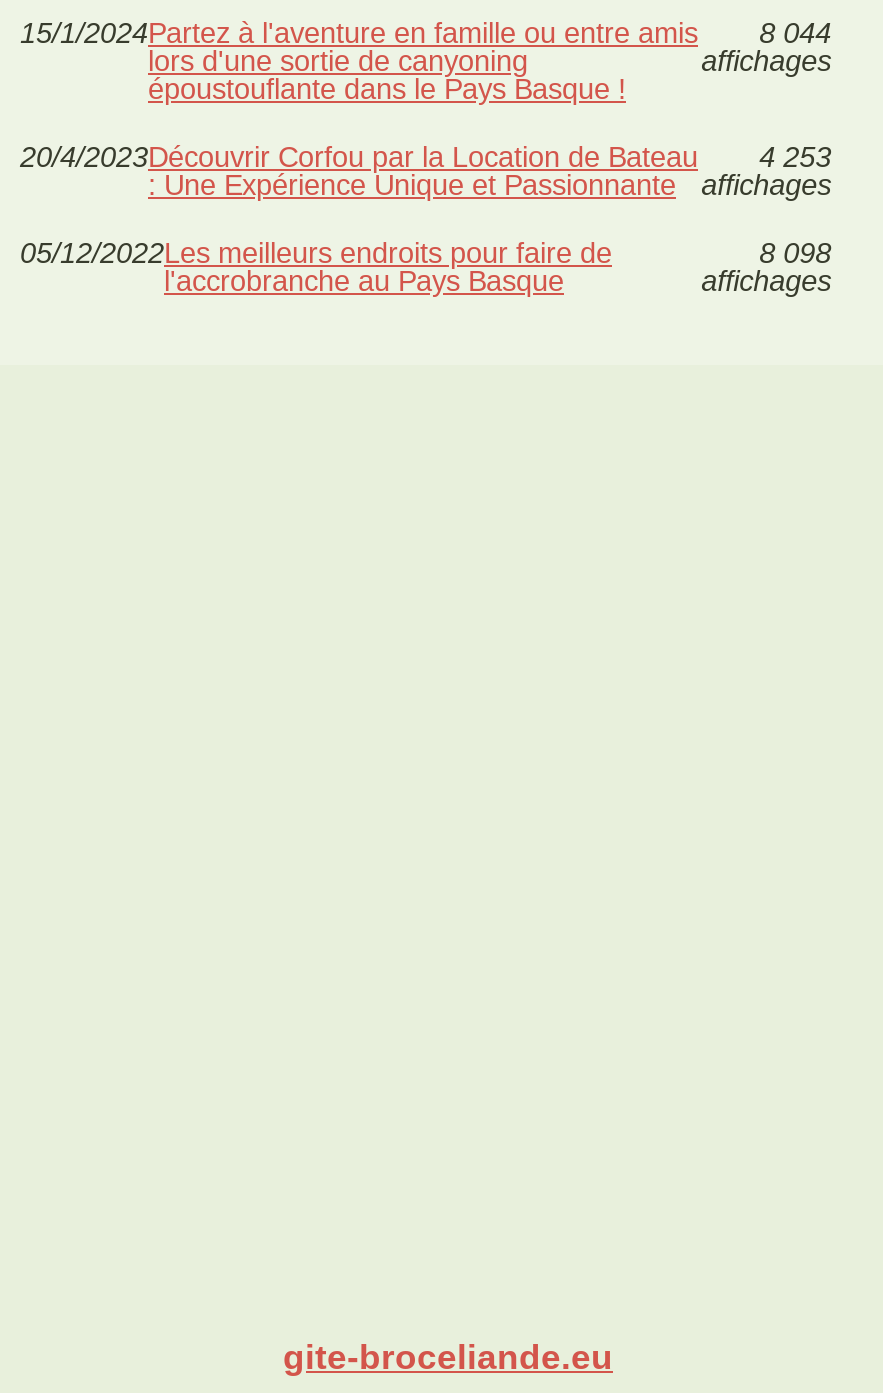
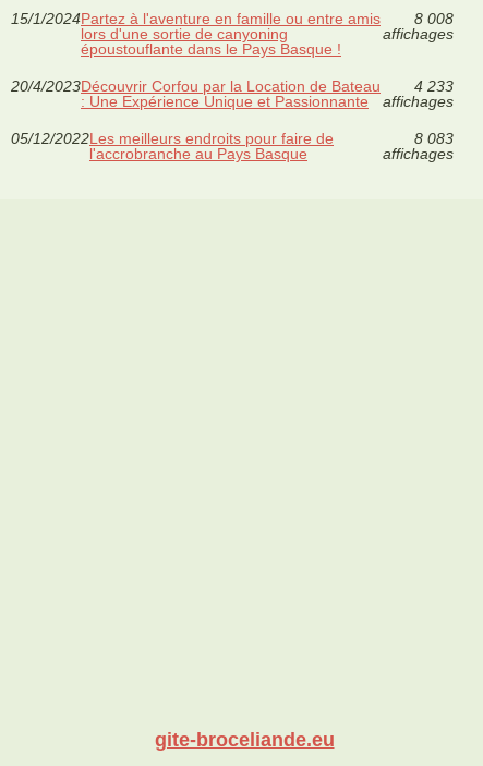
- 15/1/2024Partez à l'aventure en famille ou entre amis 8 044
+ 15/1/2024Partez à l'aventure en famille ou entre amis 8 008

- 20/4/2023Découvrir Corfou par la Location de Bateau 4 253
+ 20/4/2023Découvrir Corfou par la Location de Bateau 4 233

- 8 098
+ 8 083
